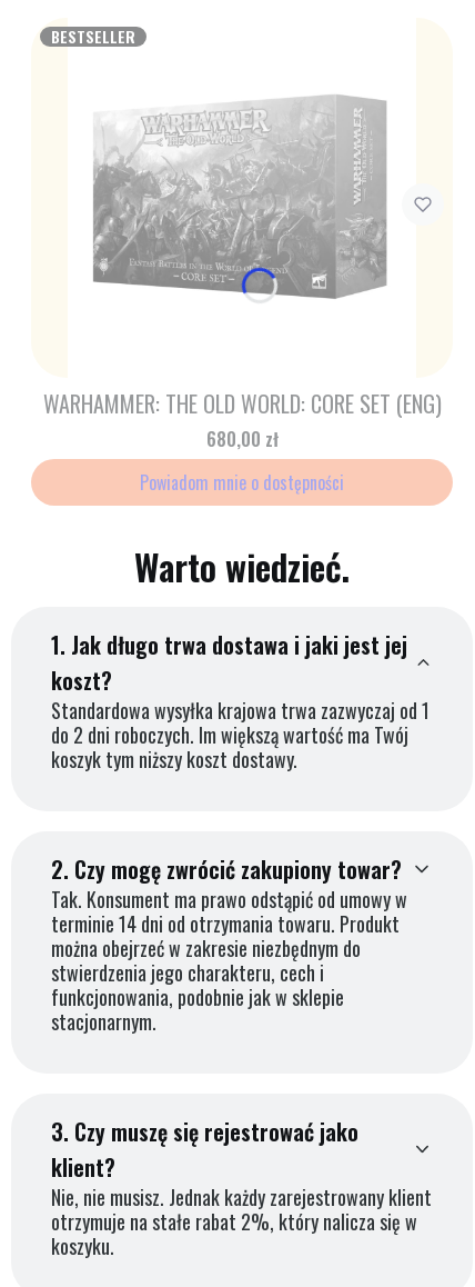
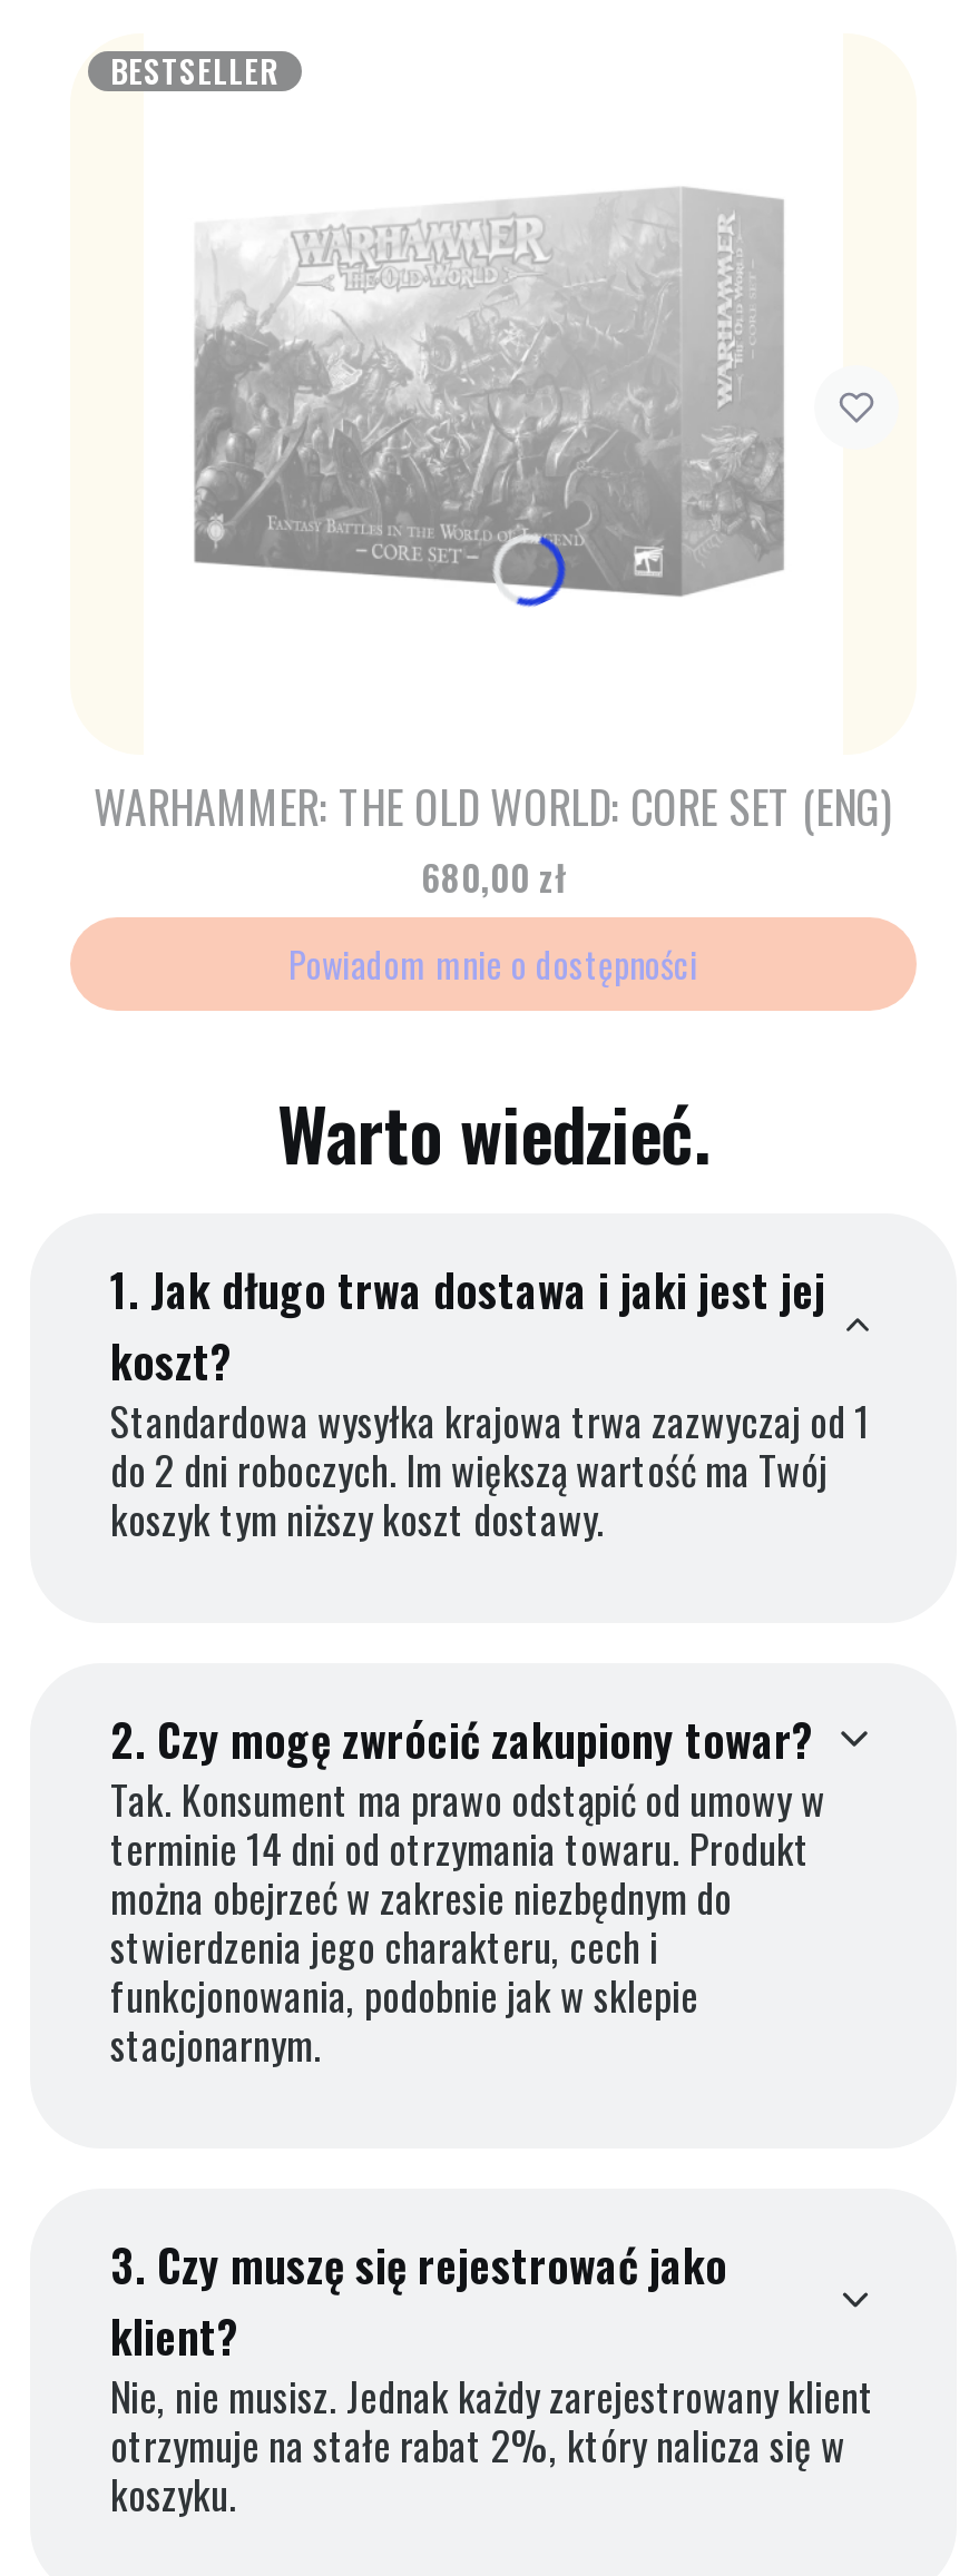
- [image]
+ [image]
